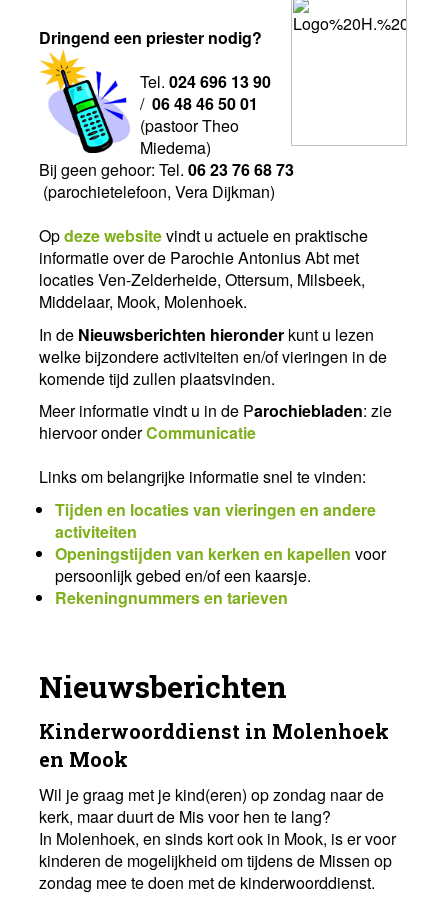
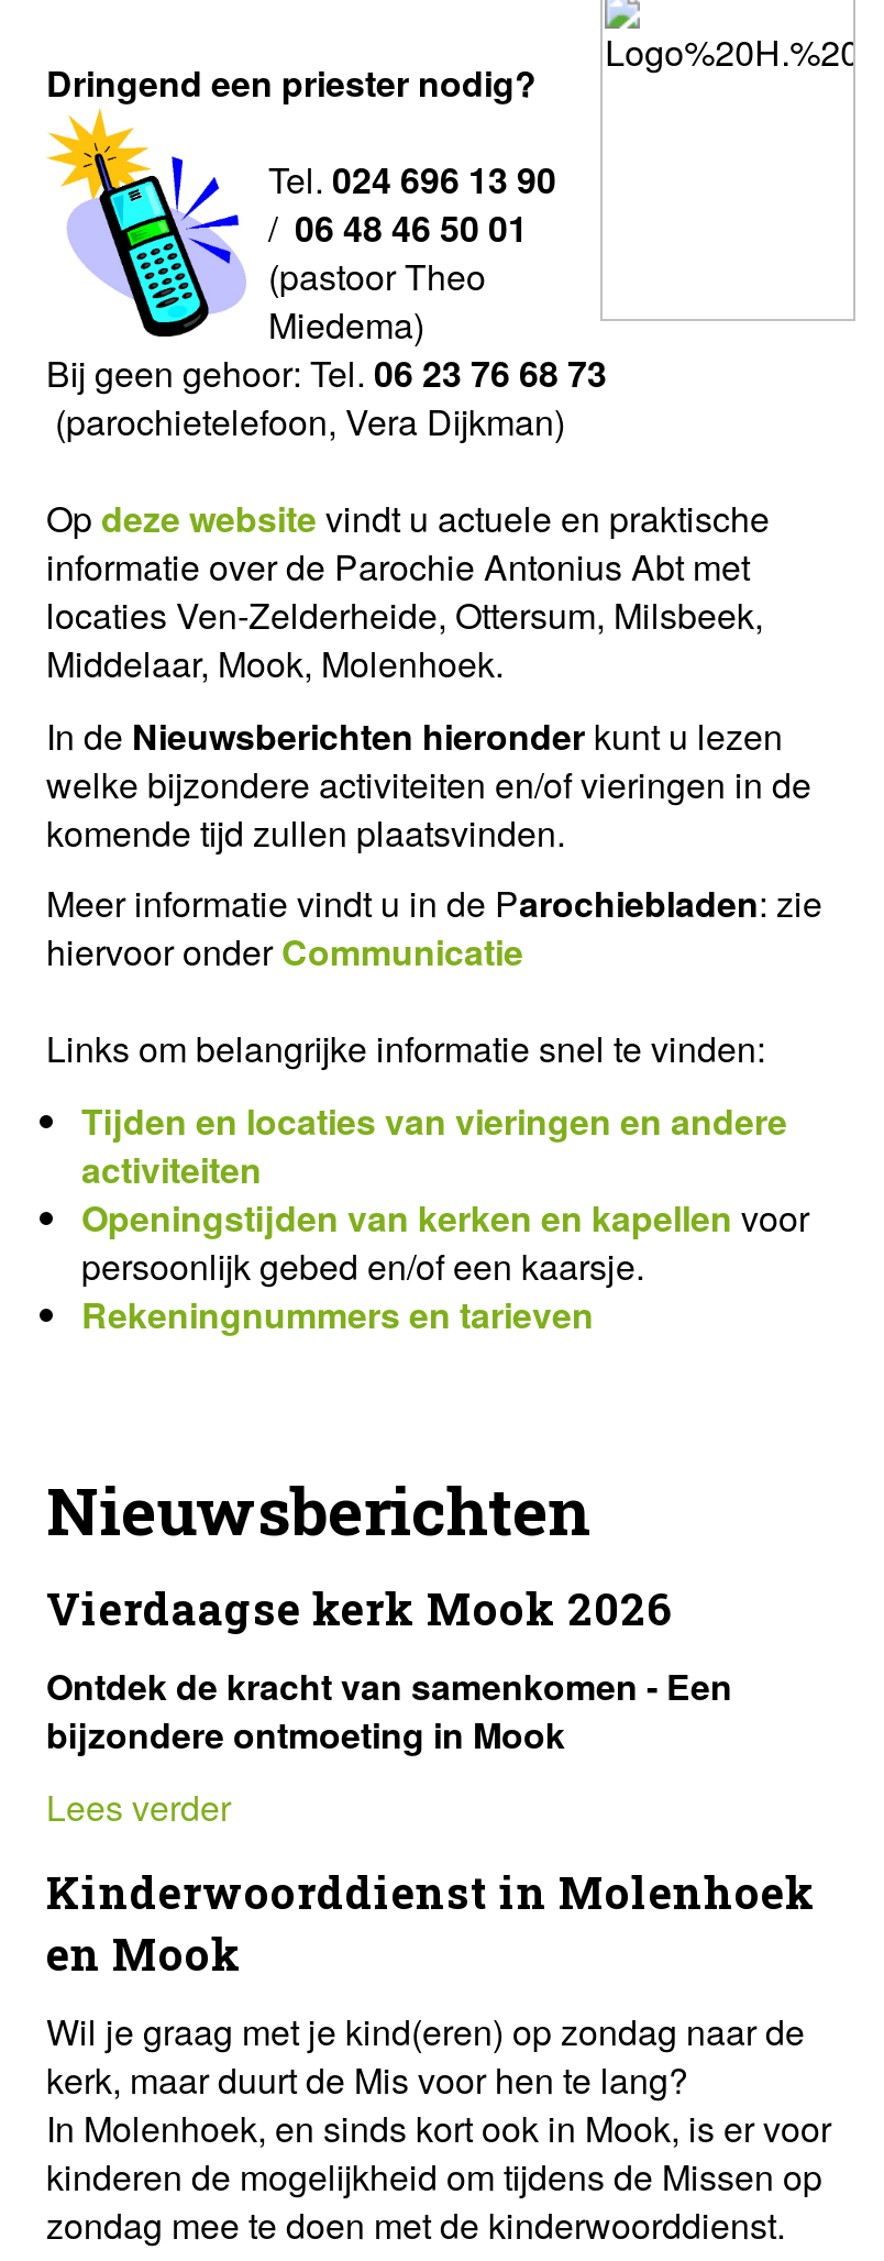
+ Vierdaagse kerk Mook 2026
+ Ontdek de kracht van samenkomen - Een
+ bijzondere ontmoeting in Mook
+ Lees verder
